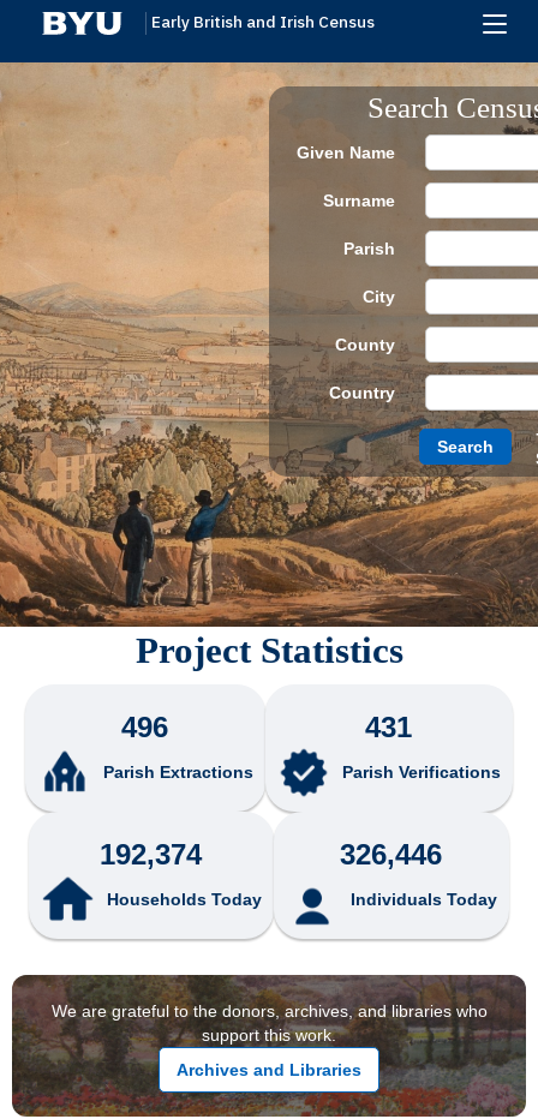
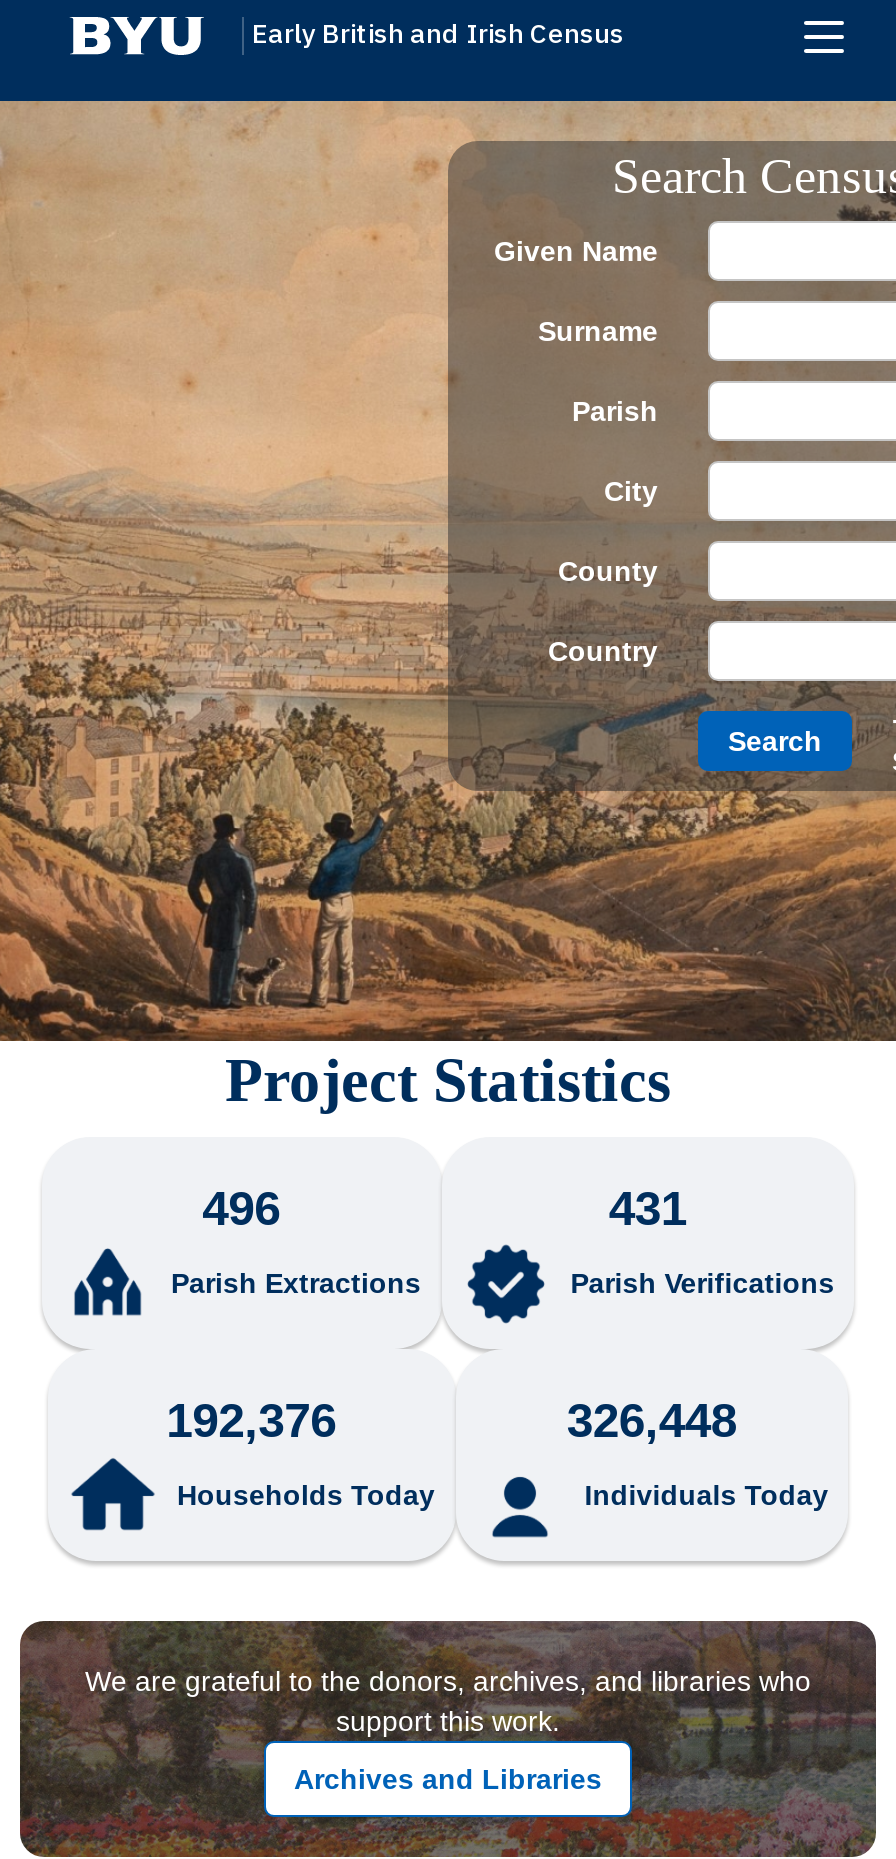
- 192,374
+ 192,376

- 326,446
+ 326,448
